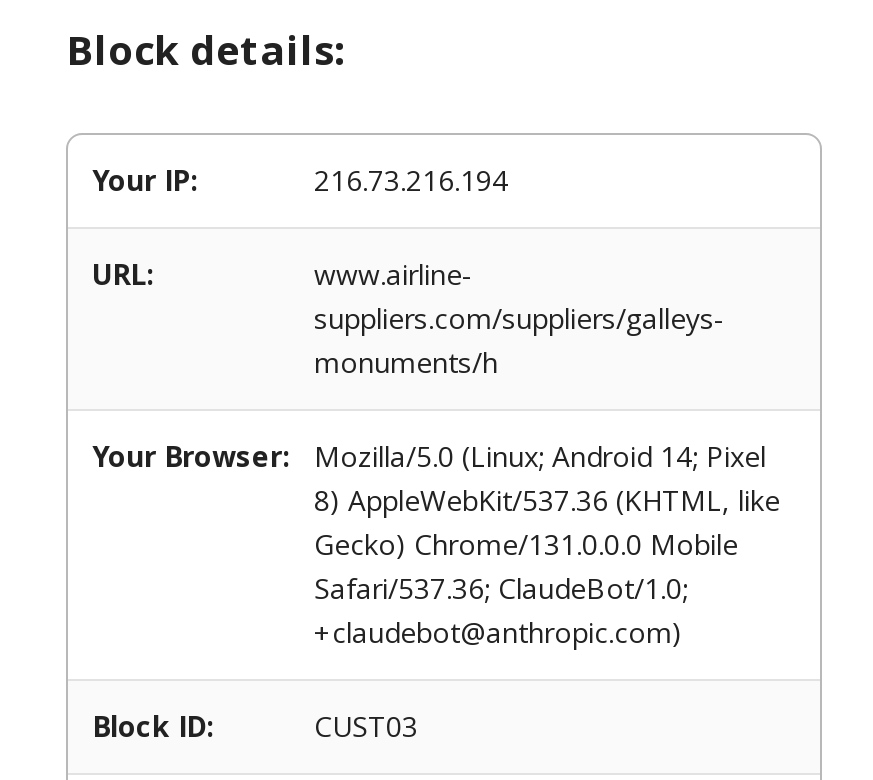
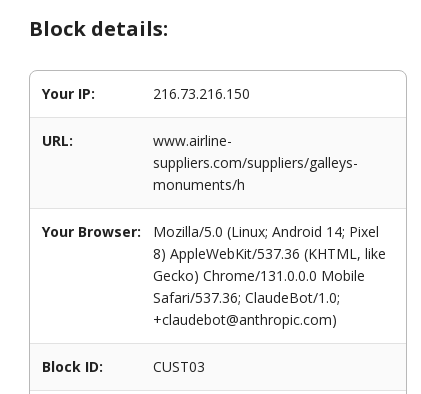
- 216.73.216.194
+ 216.73.216.150
